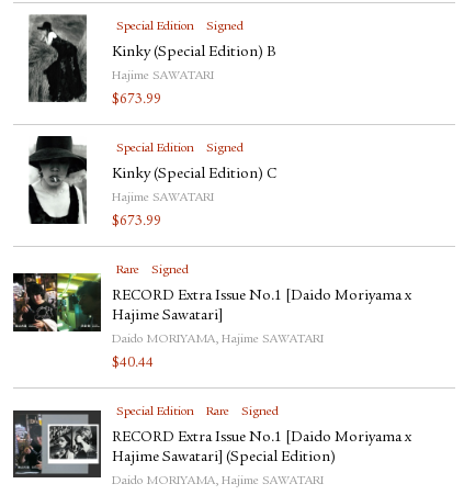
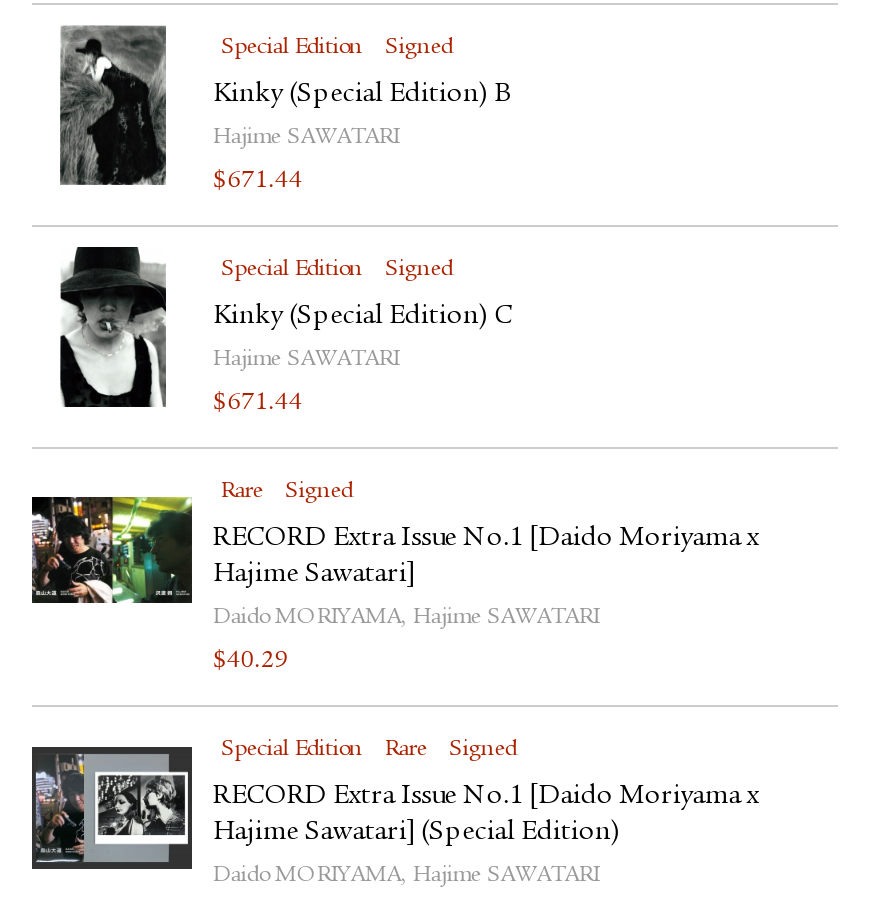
- $673.99
+ $671.44

- $673.99
+ $671.44

- $40.44
+ $40.29
